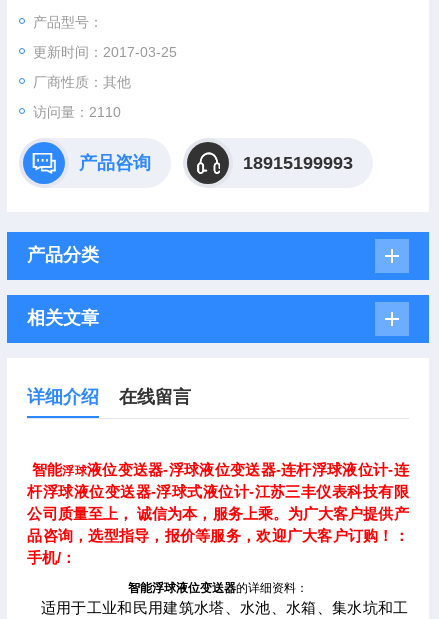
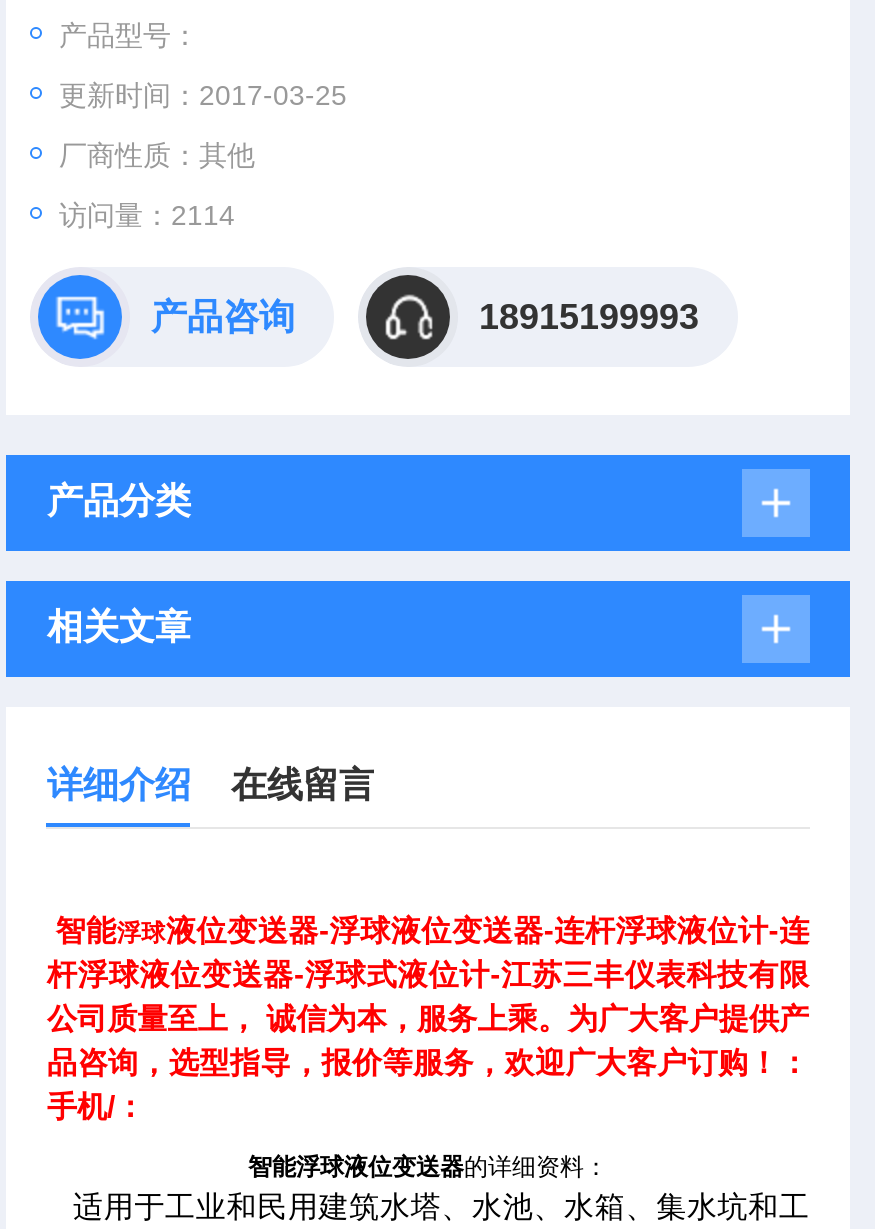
- 访问量：2110
+ 访问量：2114
